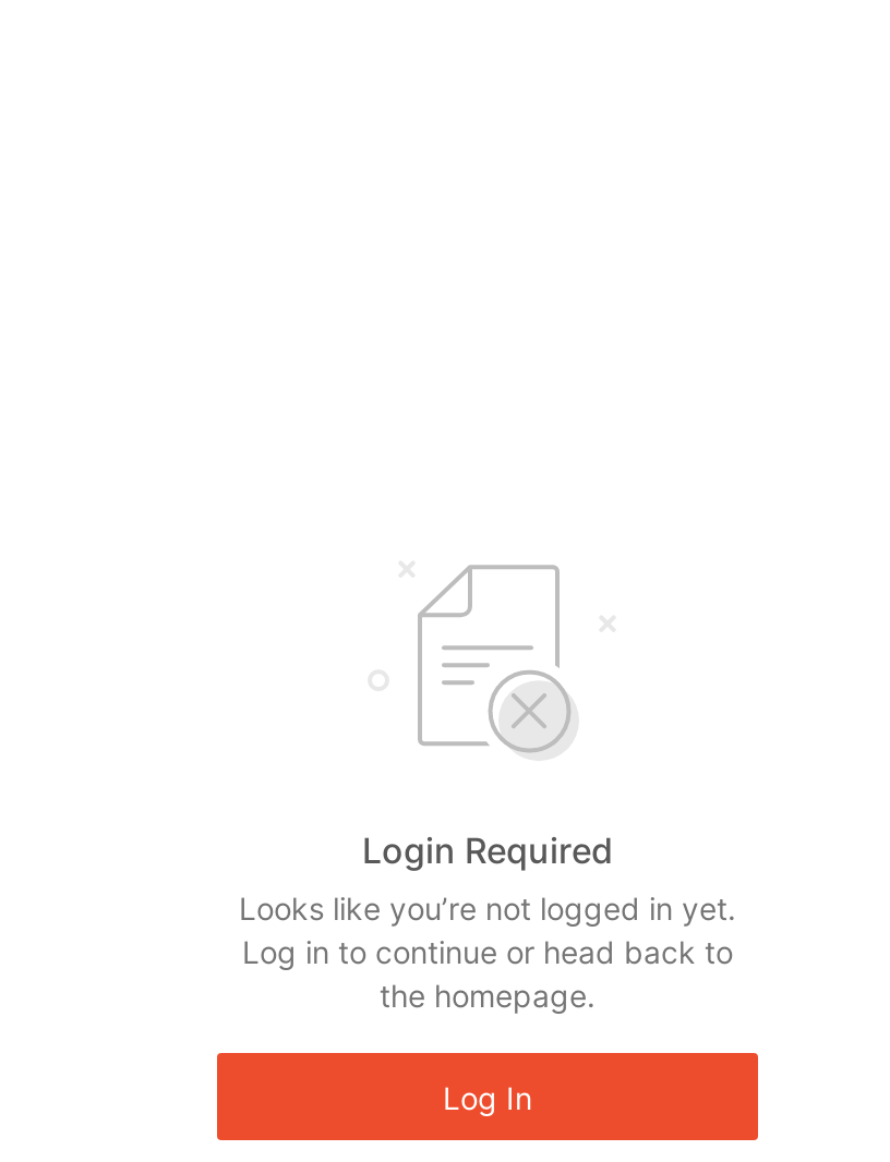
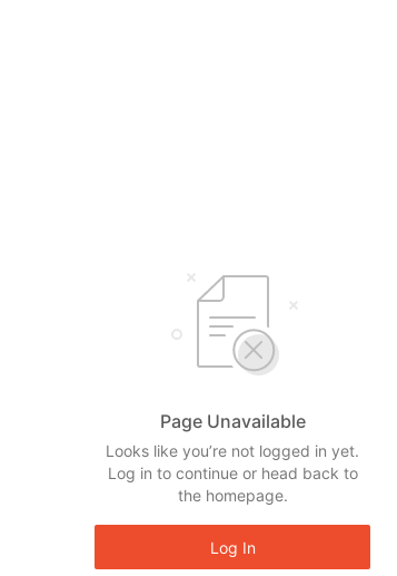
- Login Required
+ Page Unavailable
